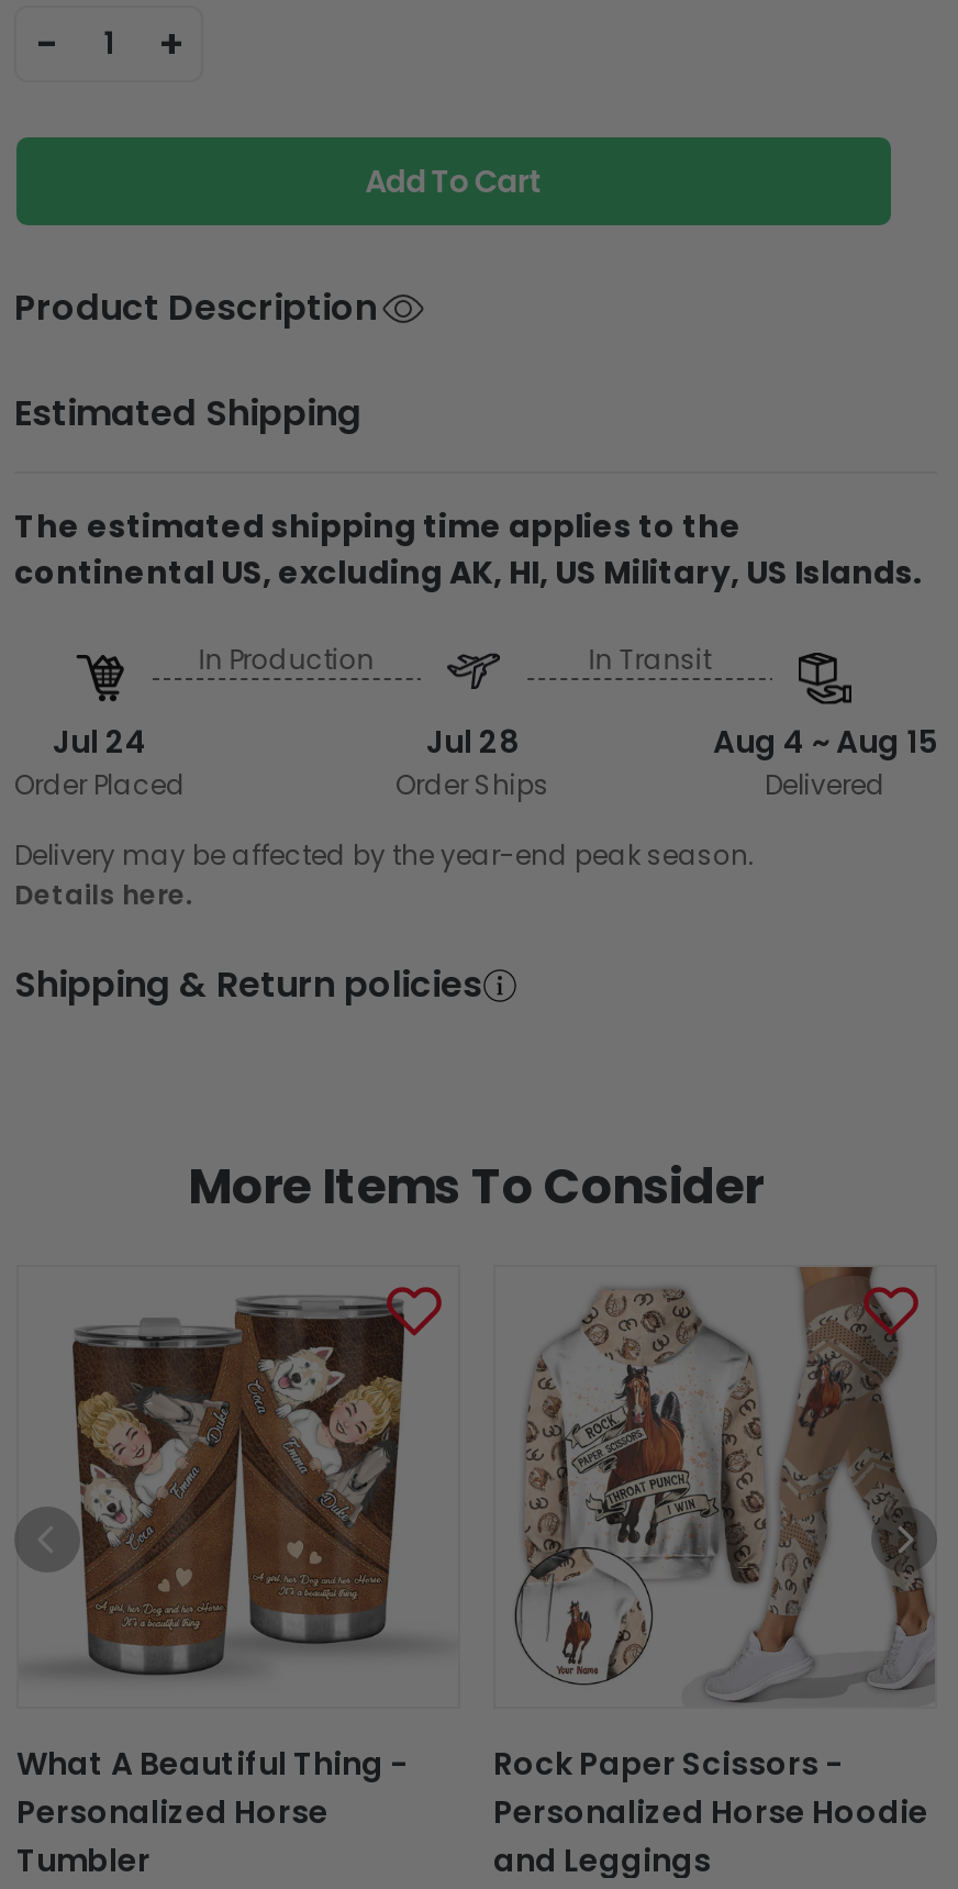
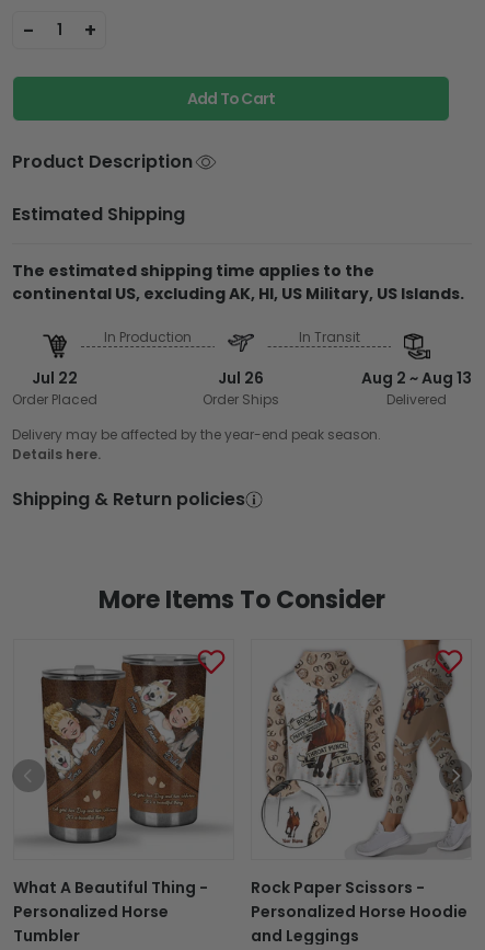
- Jul 24
+ Jul 22

- Jul 28
+ Jul 26

- Aug 4 ~ Aug 15
+ Aug 2 ~ Aug 13
